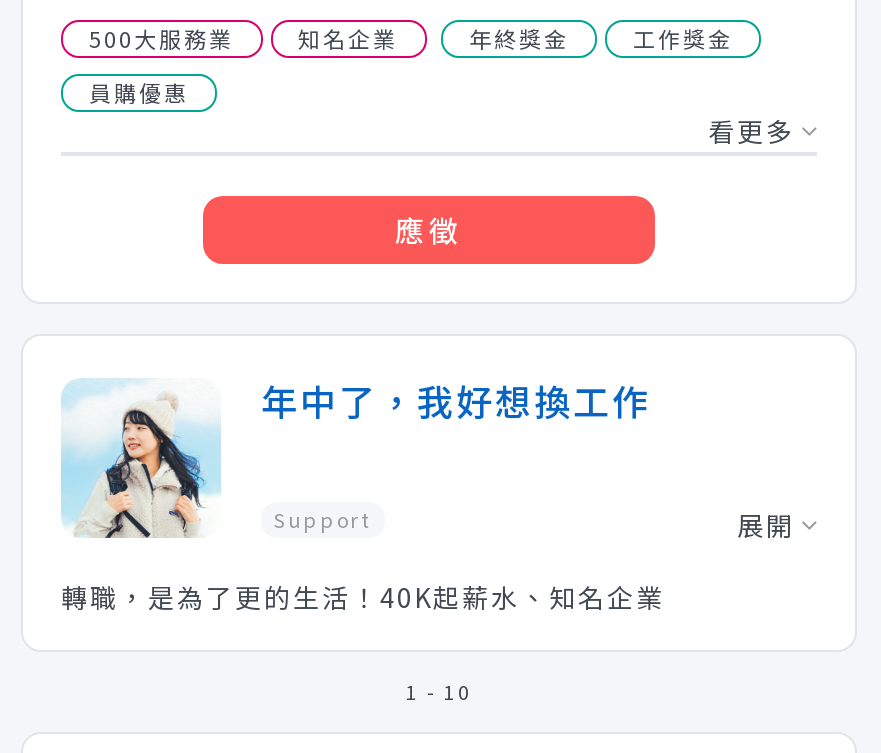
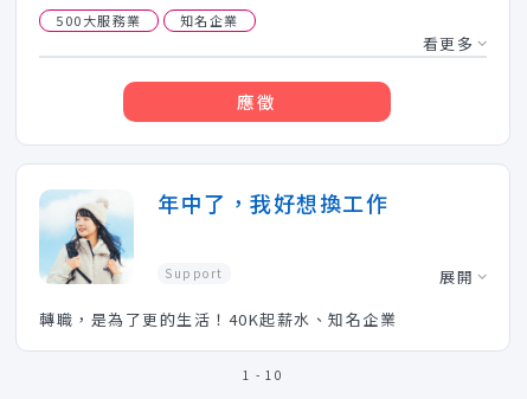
- 年終獎金
- 工作獎金
- 員購優惠
